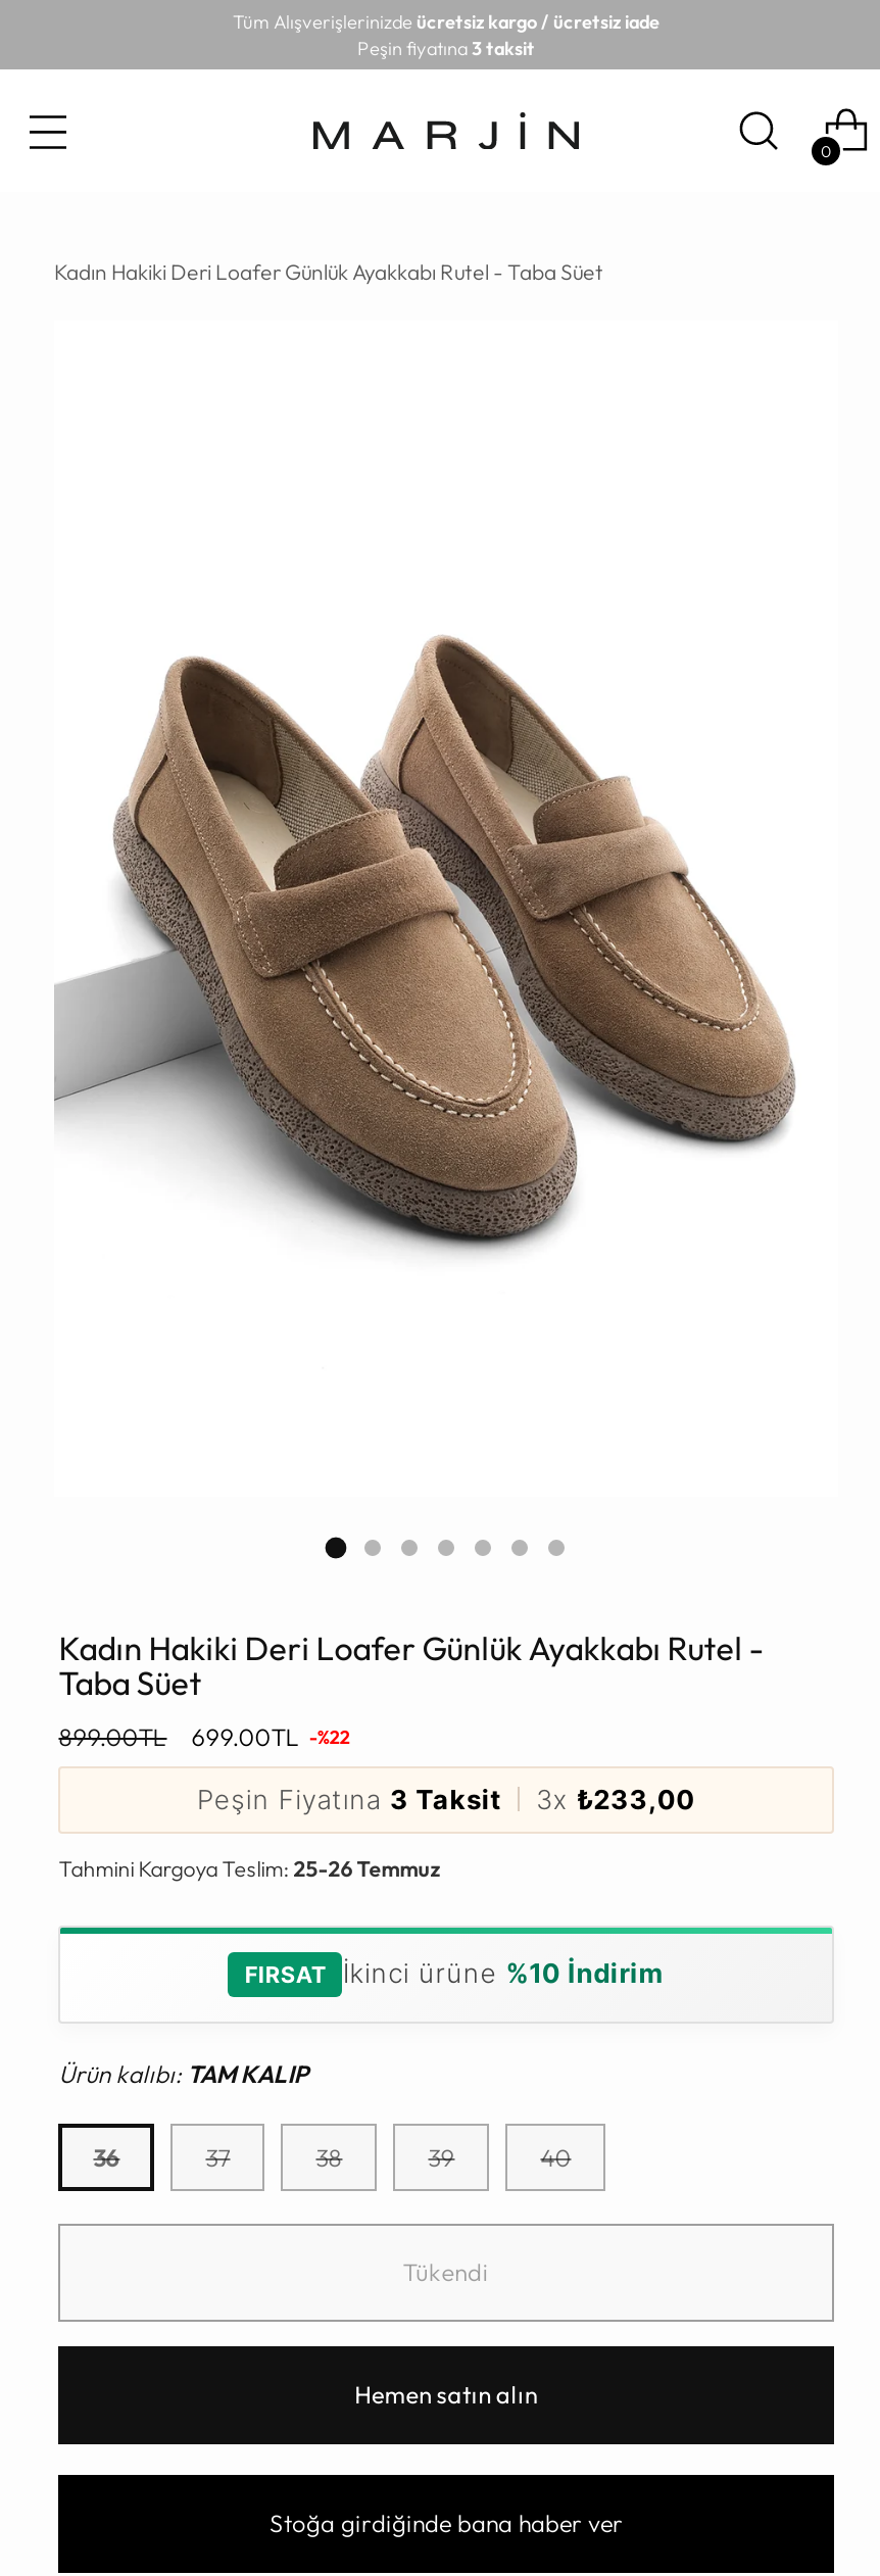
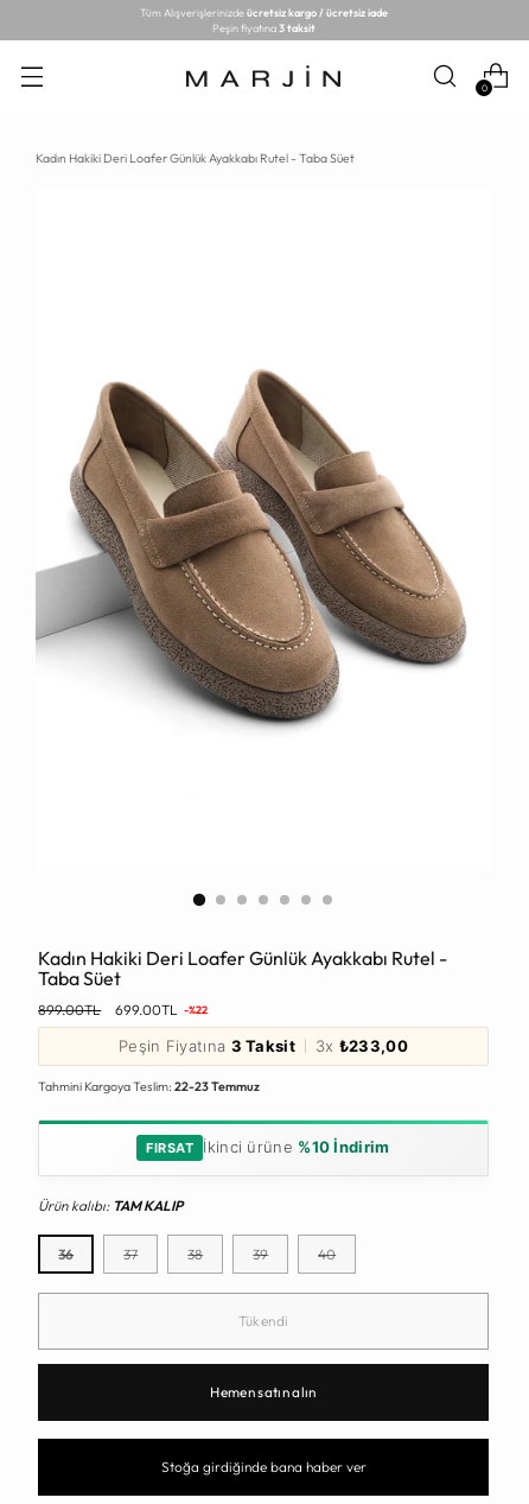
- Tahmini Kargoya Teslim: 25-26 Temmuz
+ Tahmini Kargoya Teslim: 22-23 Temmuz
